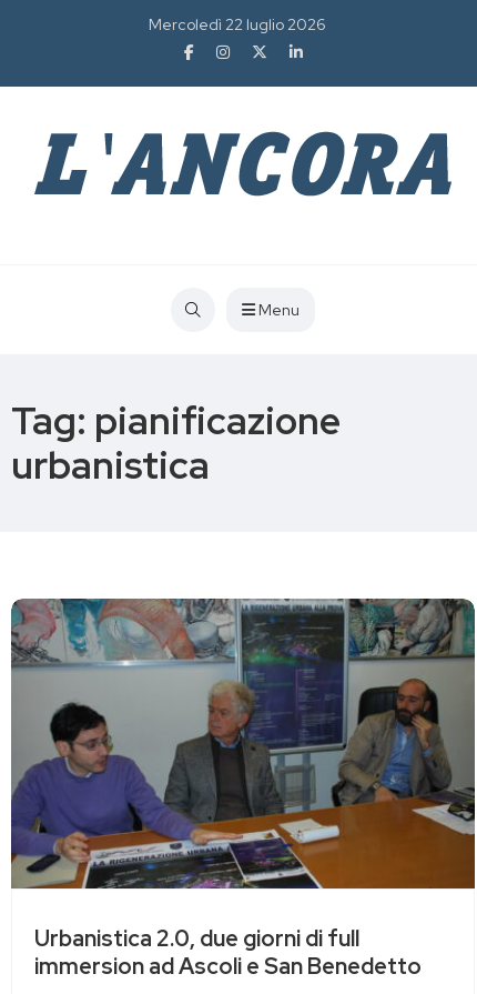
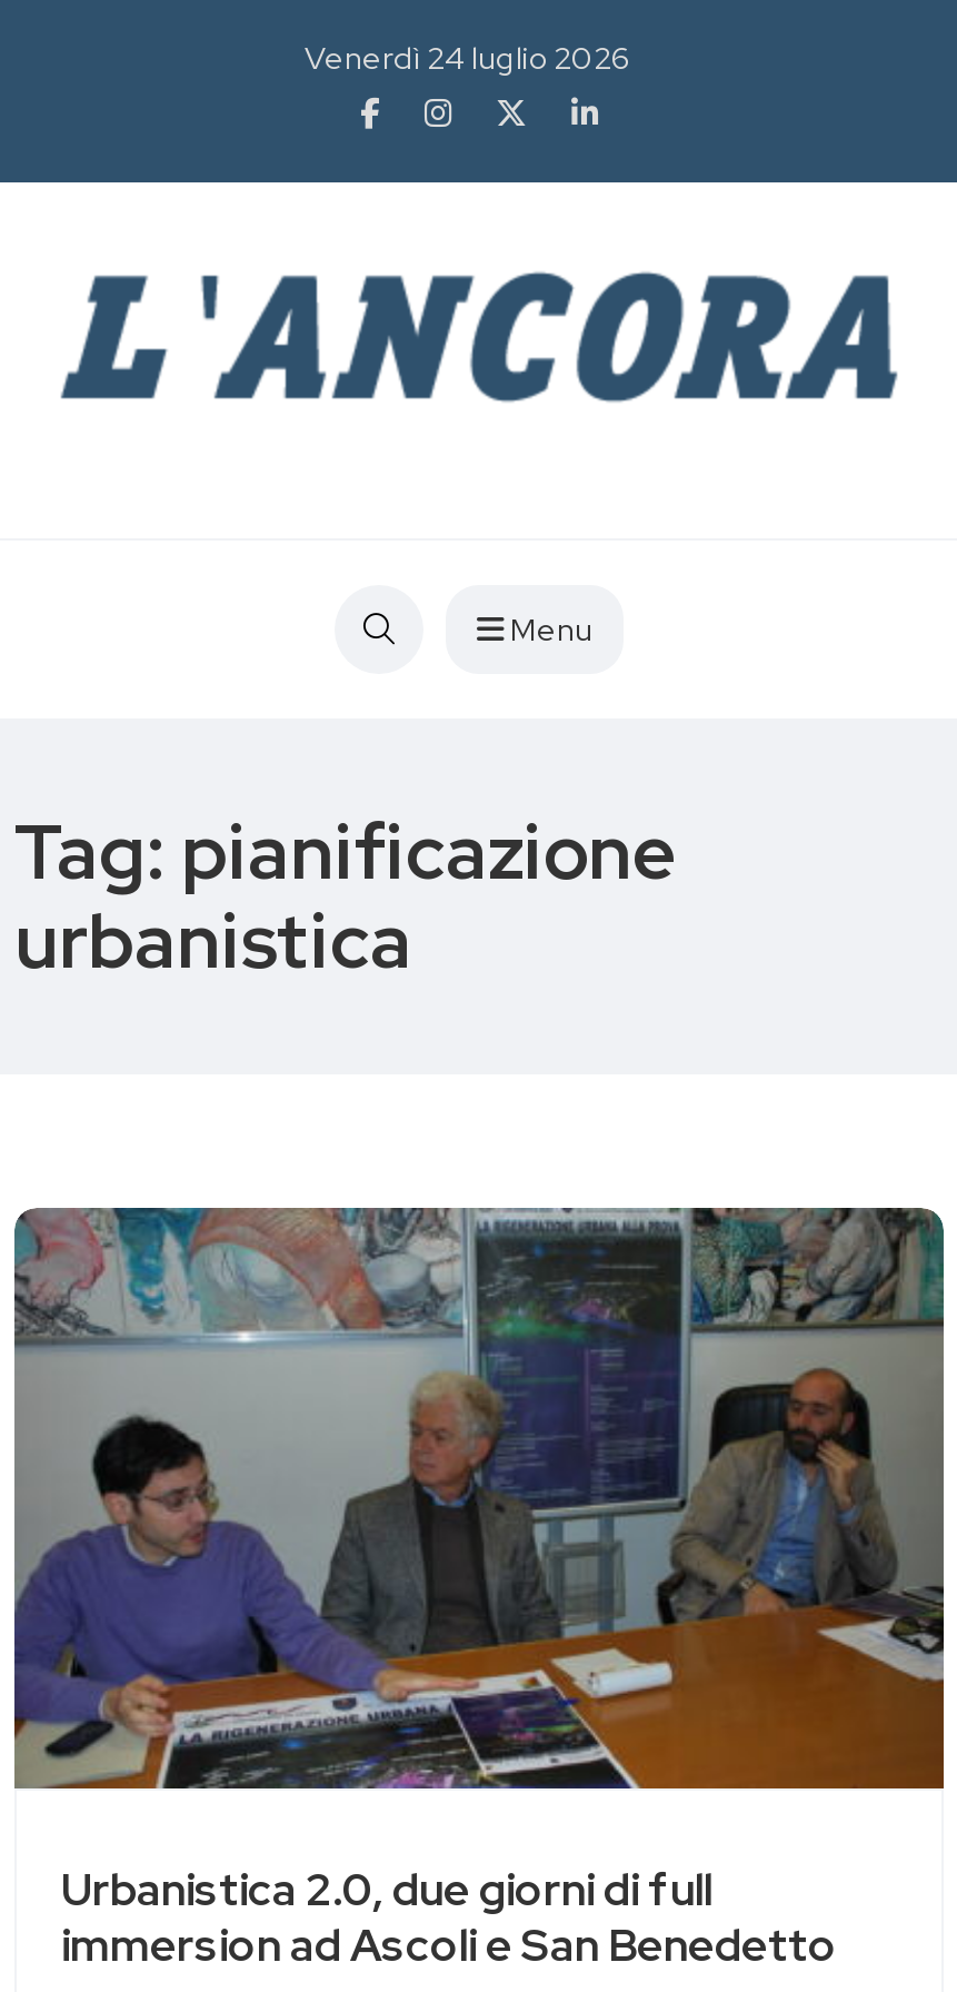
- Mercoledì 22 luglio 2026
+ Venerdì 24 luglio 2026
